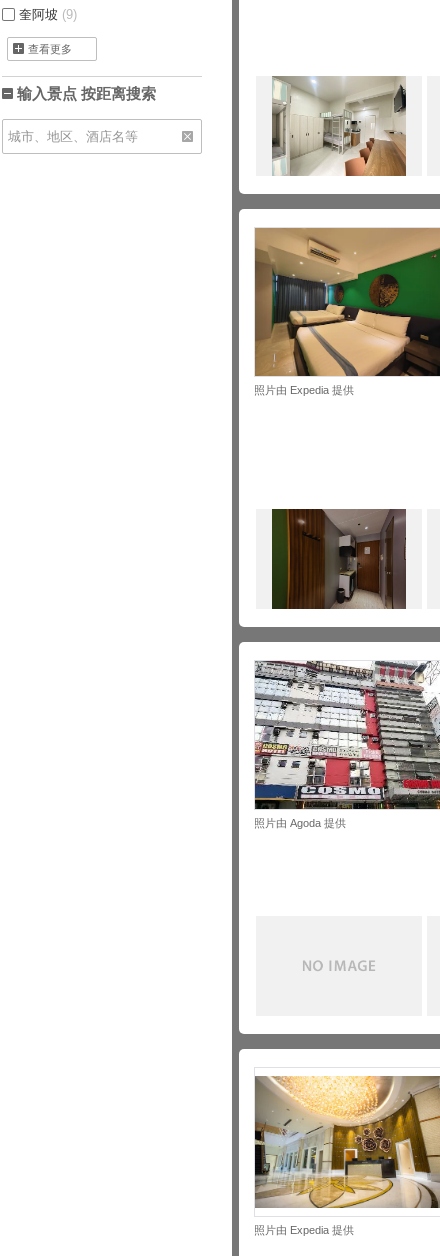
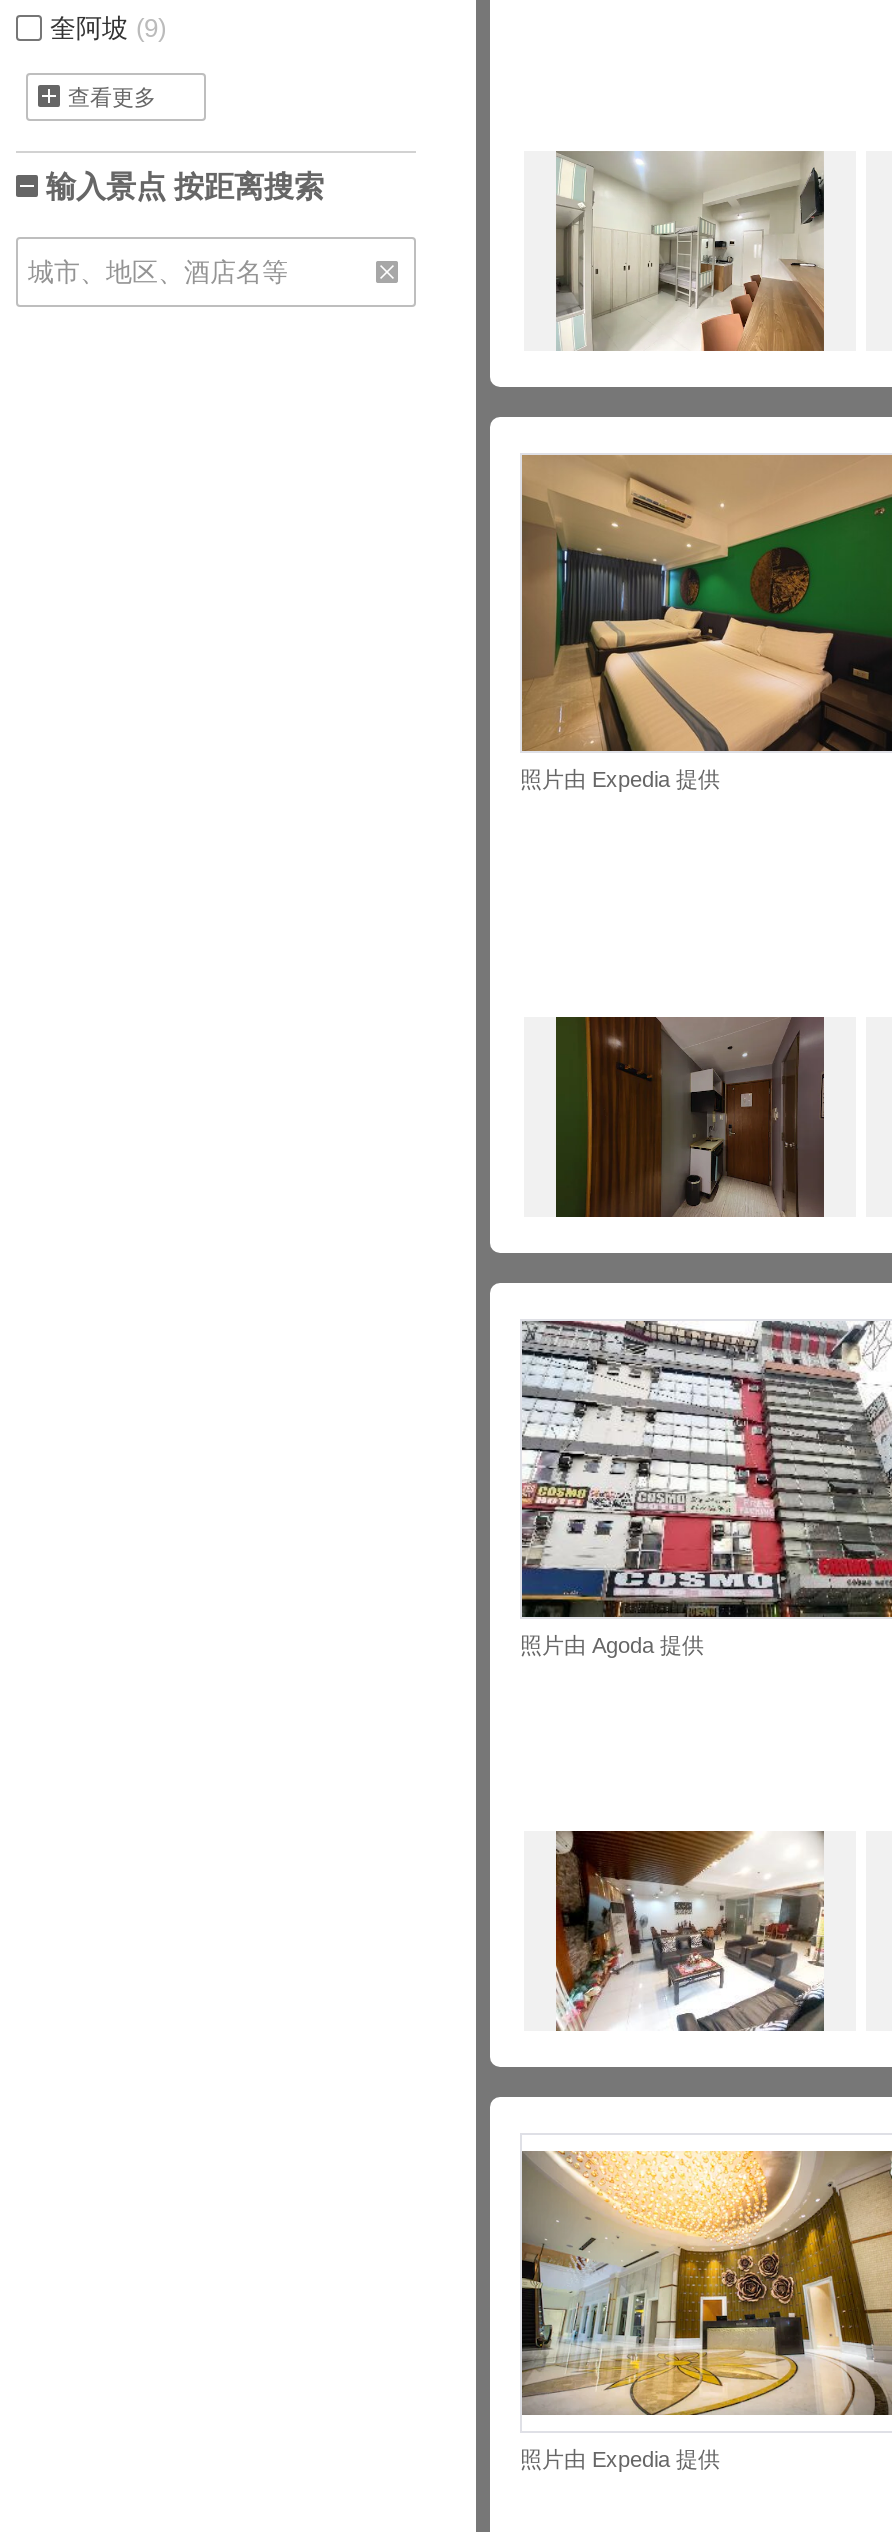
+ [image]
